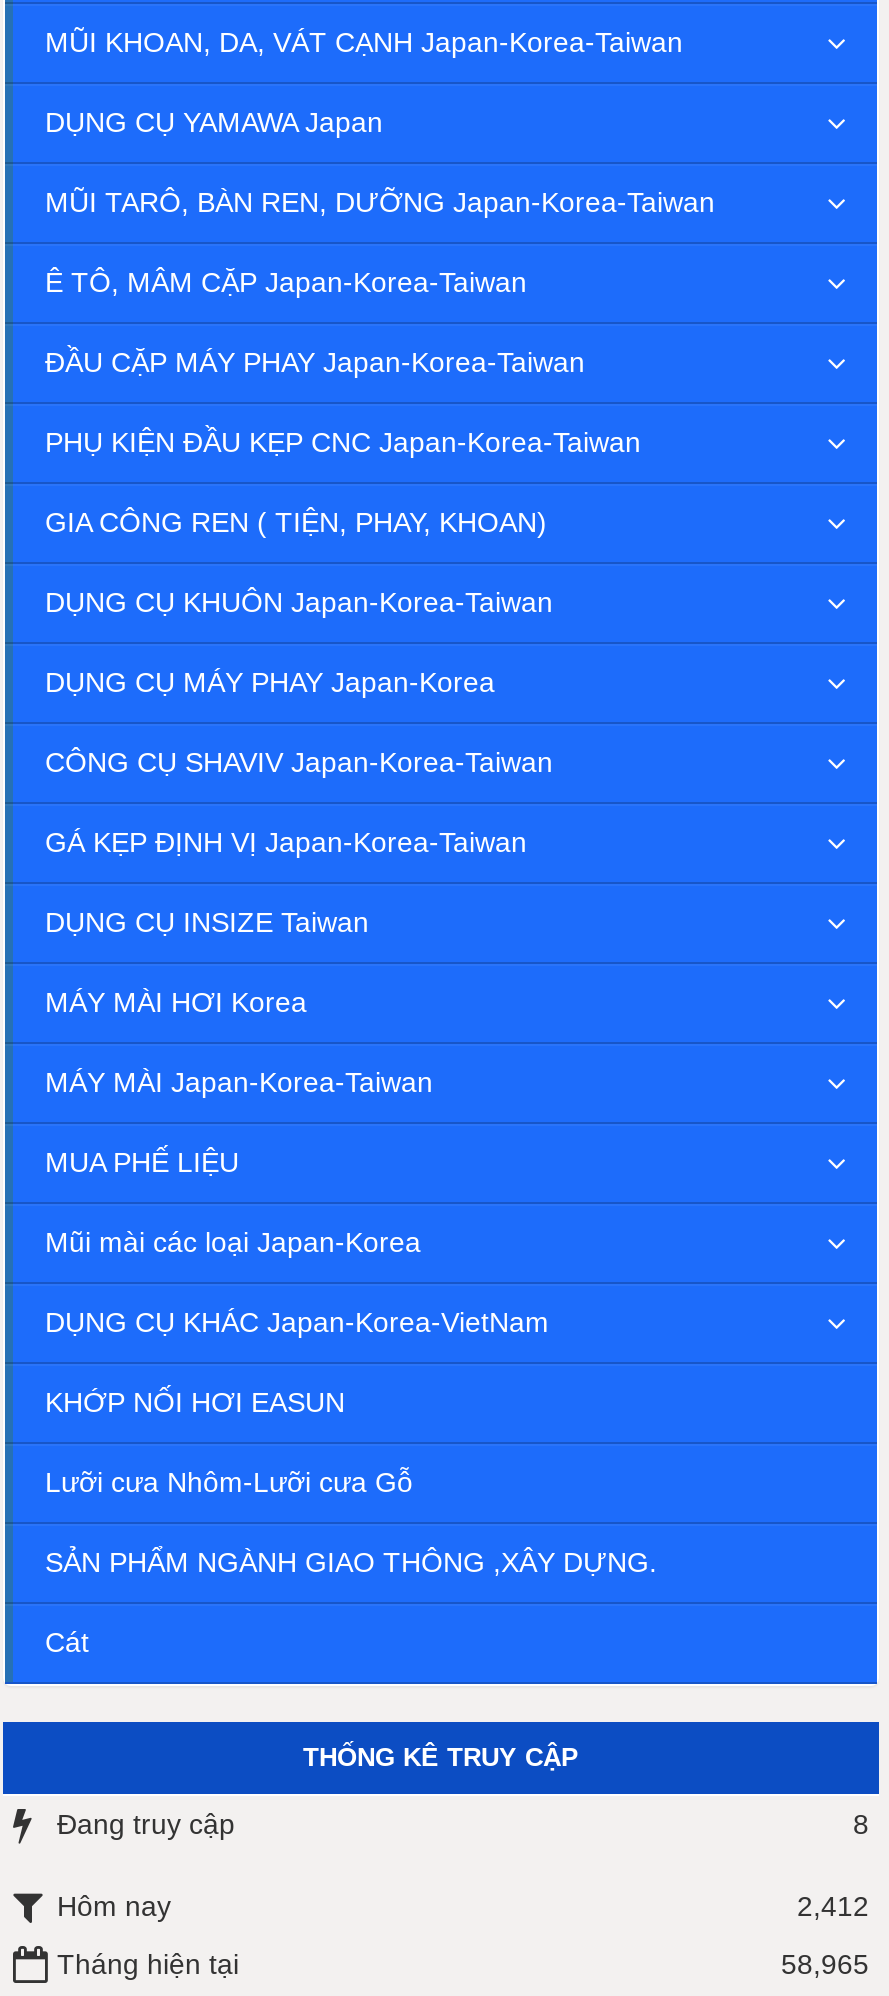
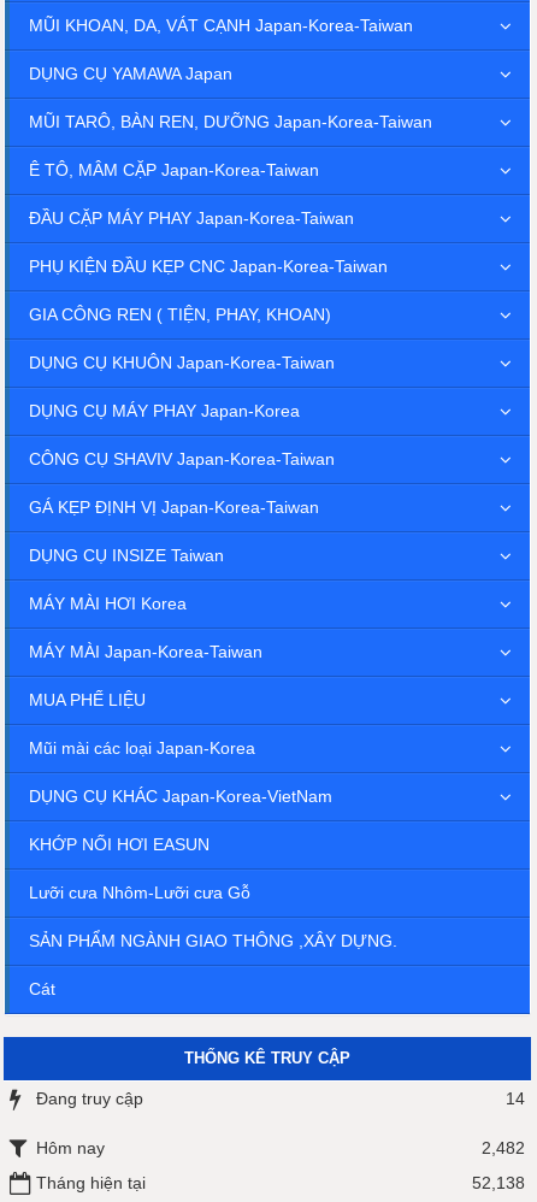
- 8
+ 14

- 2,412
+ 2,482

- 58,965
+ 52,138
